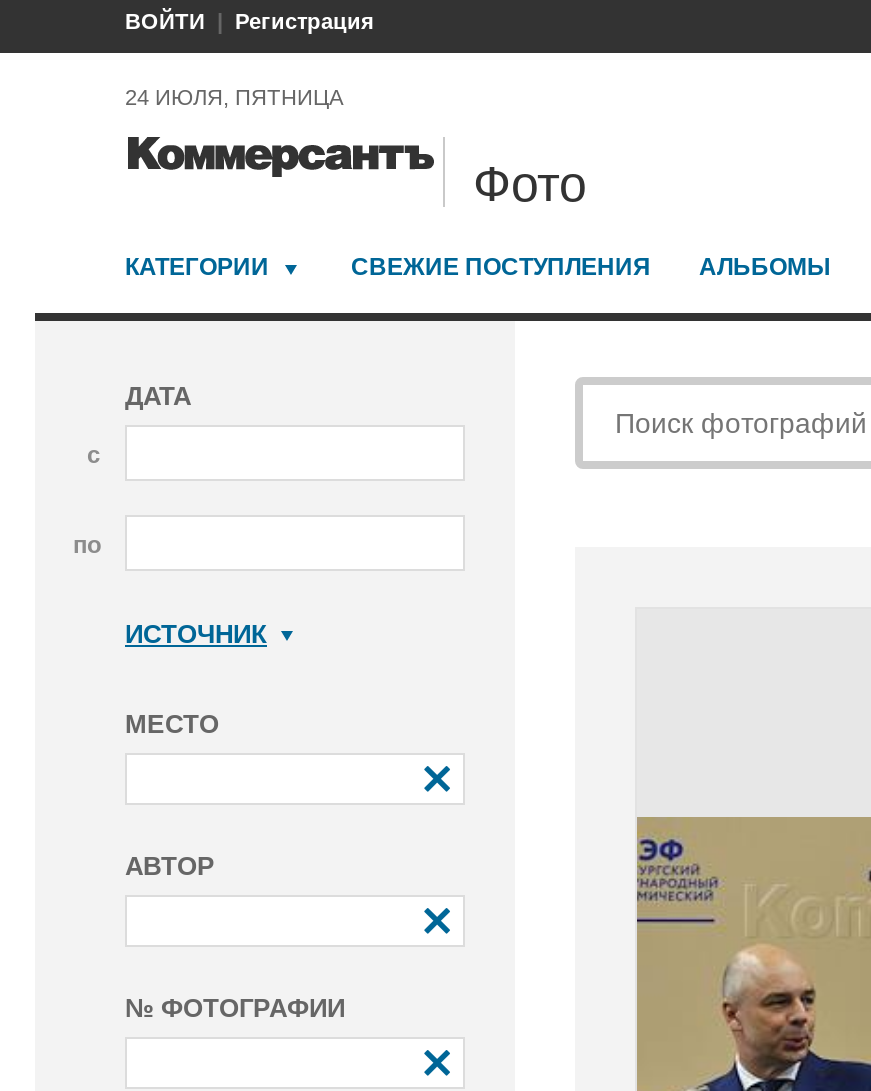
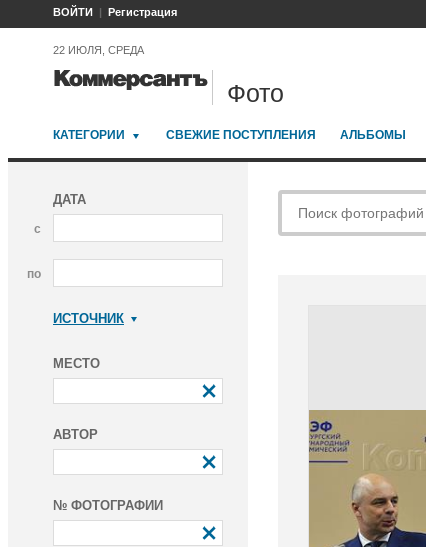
- 24 ИЮЛЯ, ПЯТНИЦА
+ 22 ИЮЛЯ, СРЕДА
